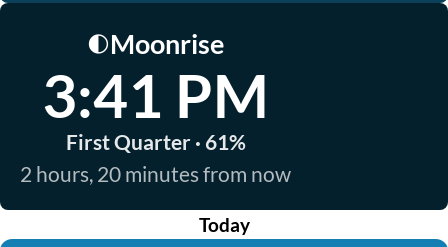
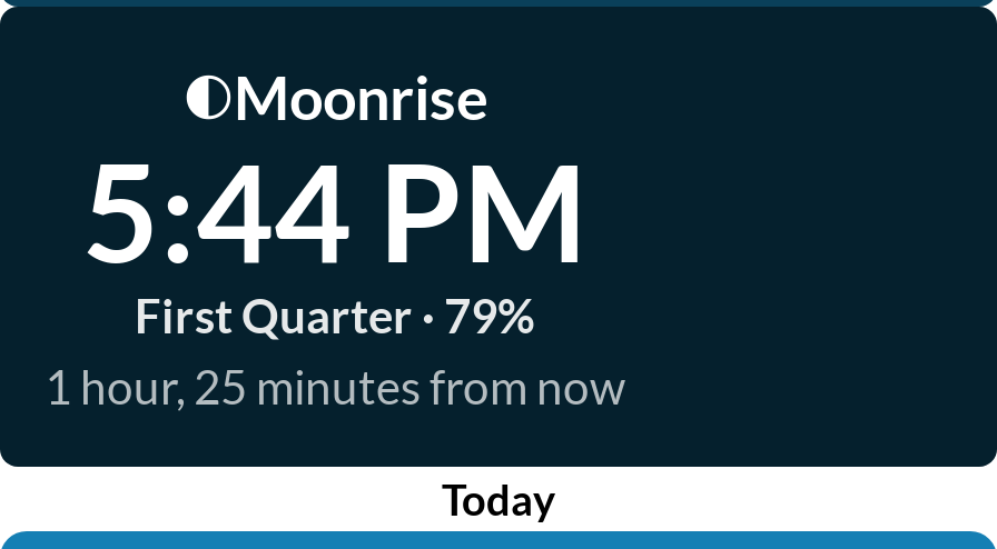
- 3:41 PM
+ 5:44 PM

- First Quarter · 61%
+ First Quarter · 79%

- 2 hours, 20 minutes from now
+ 1 hour, 25 minutes from now
